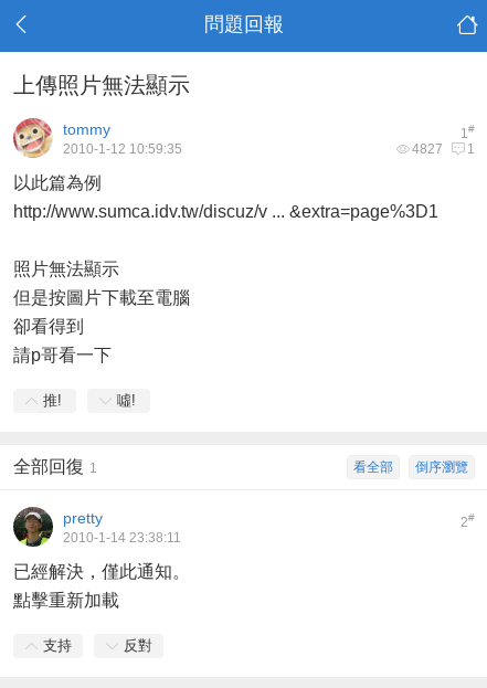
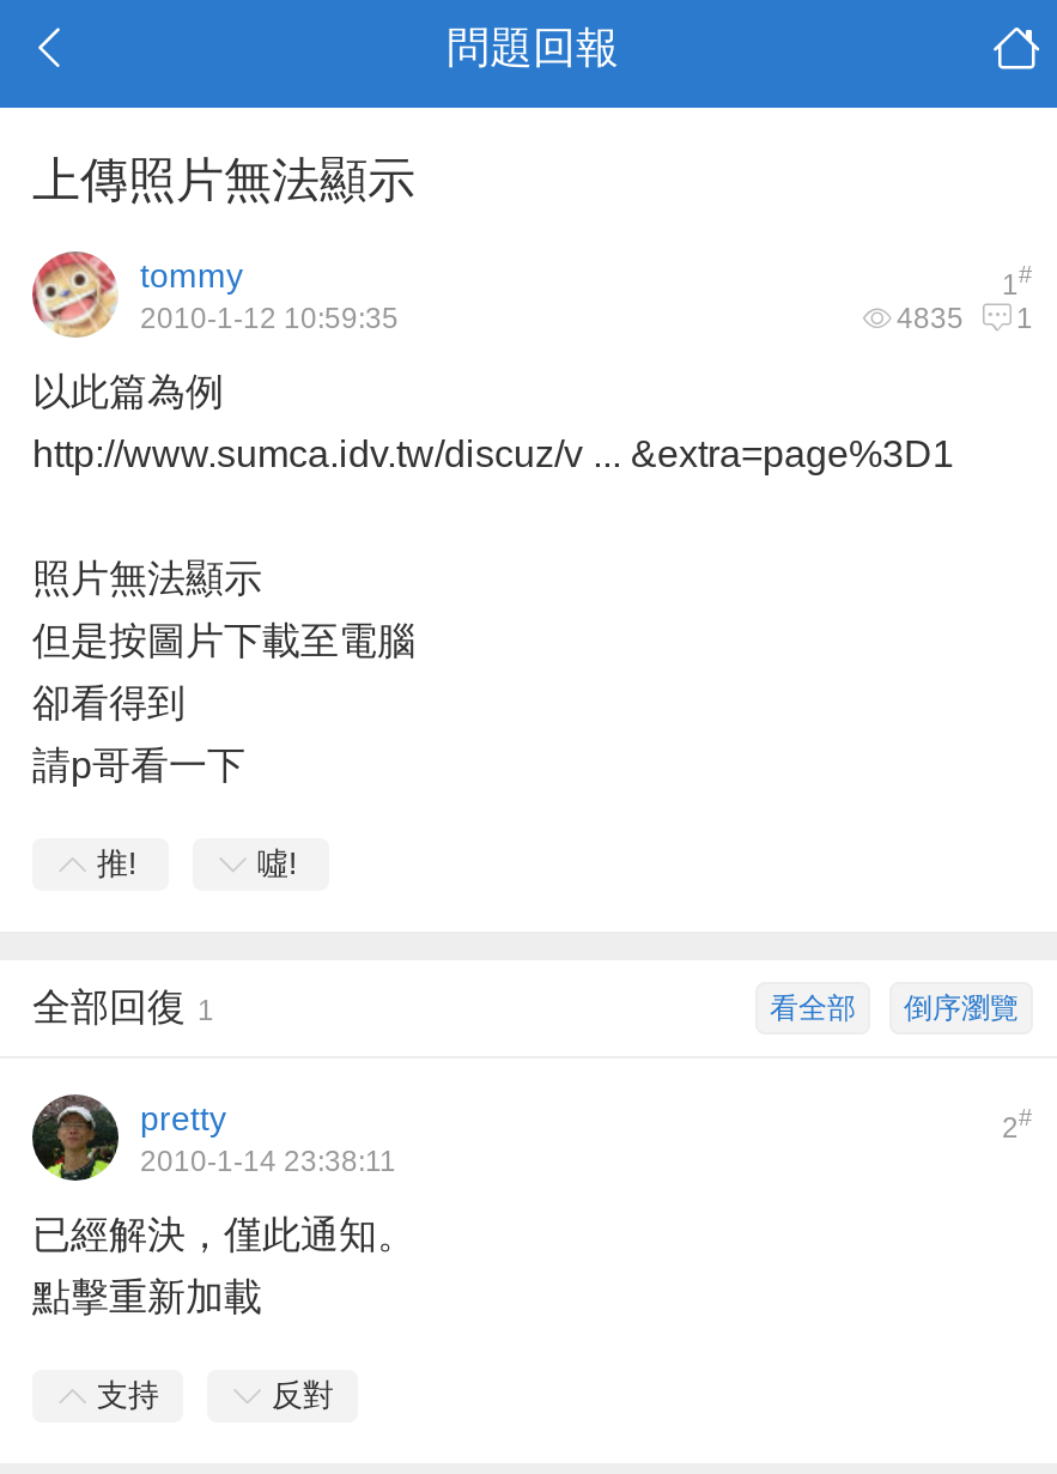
- 4827 1
+ 4835 1
